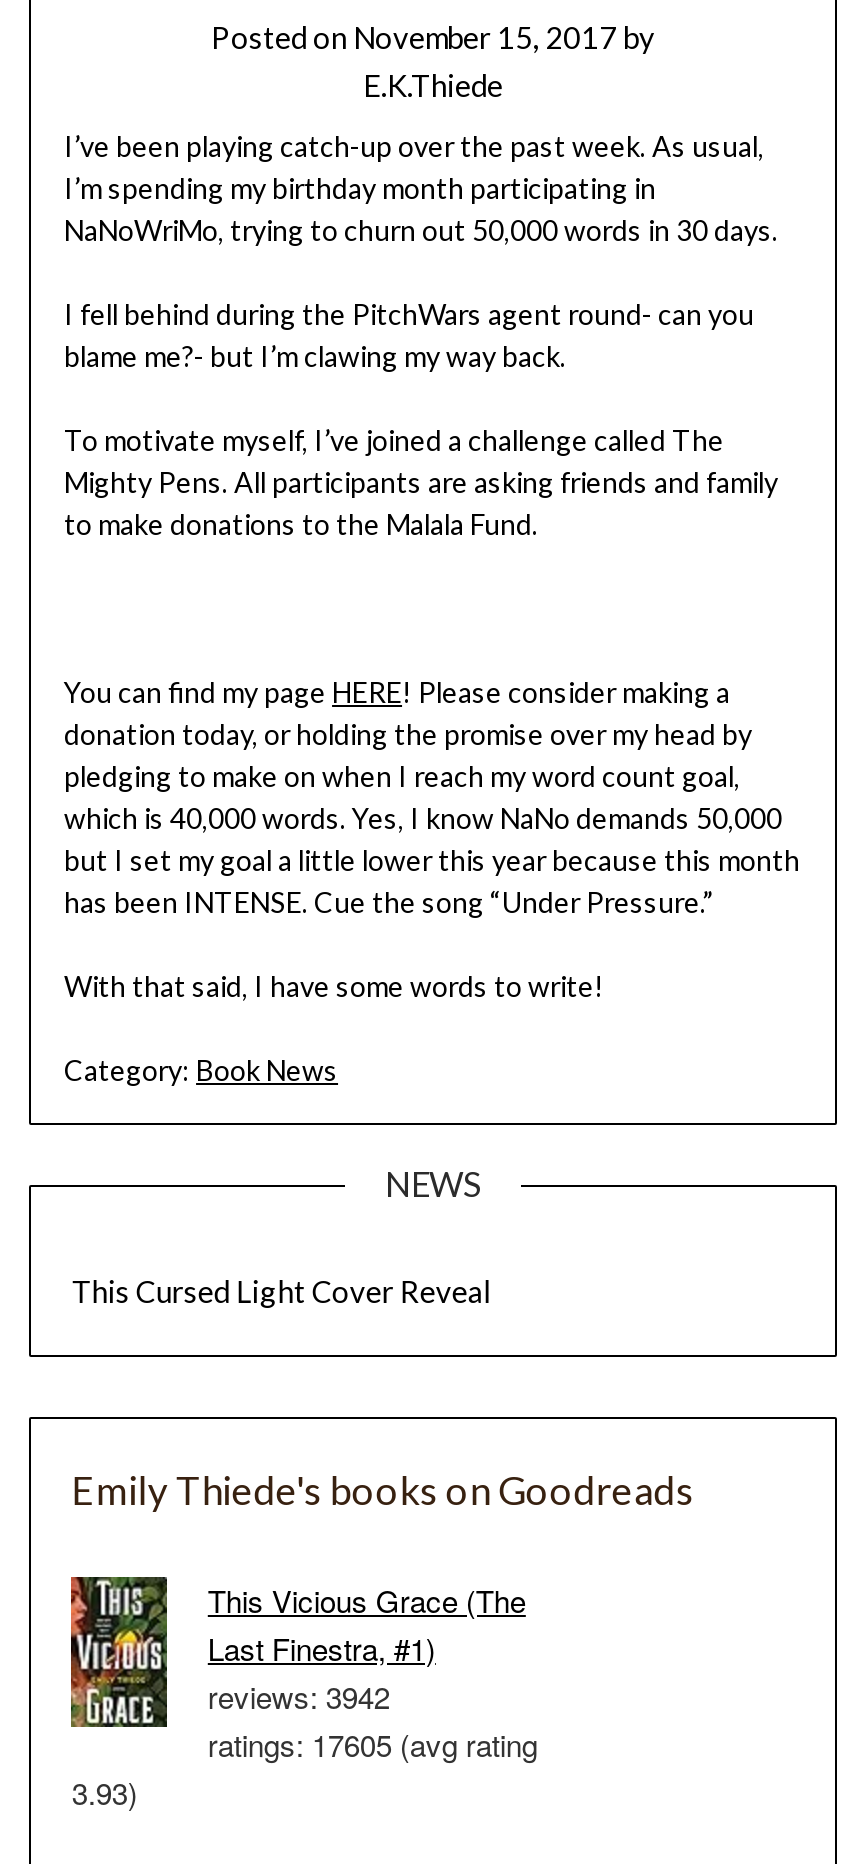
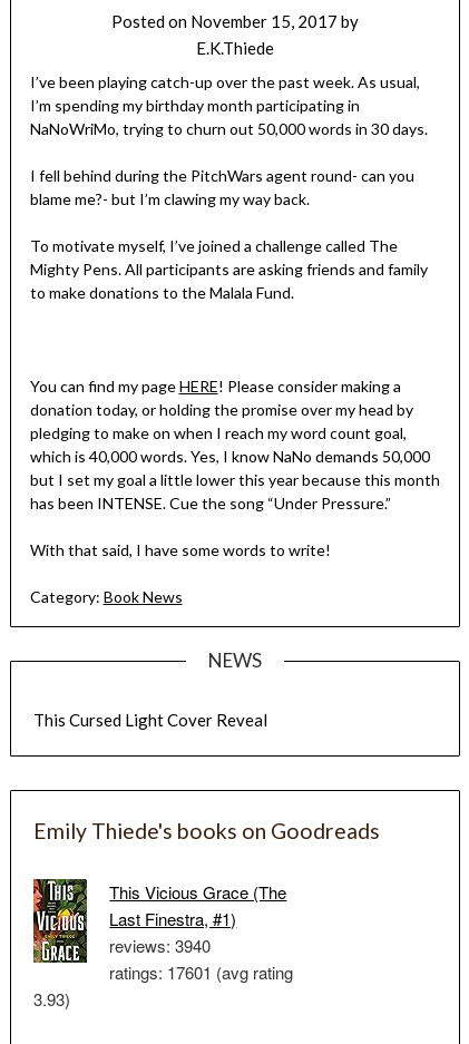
- reviews: 3942
+ reviews: 3940

- ratings: 17605 (avg rating
+ ratings: 17601 (avg rating
